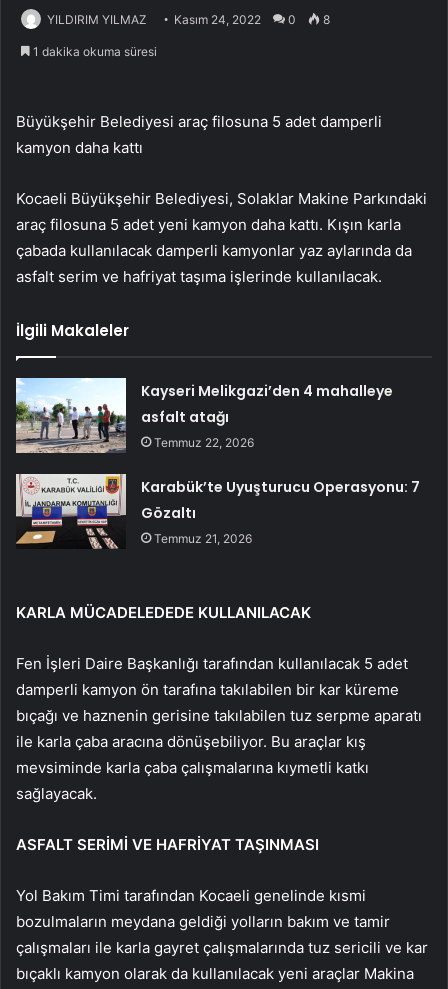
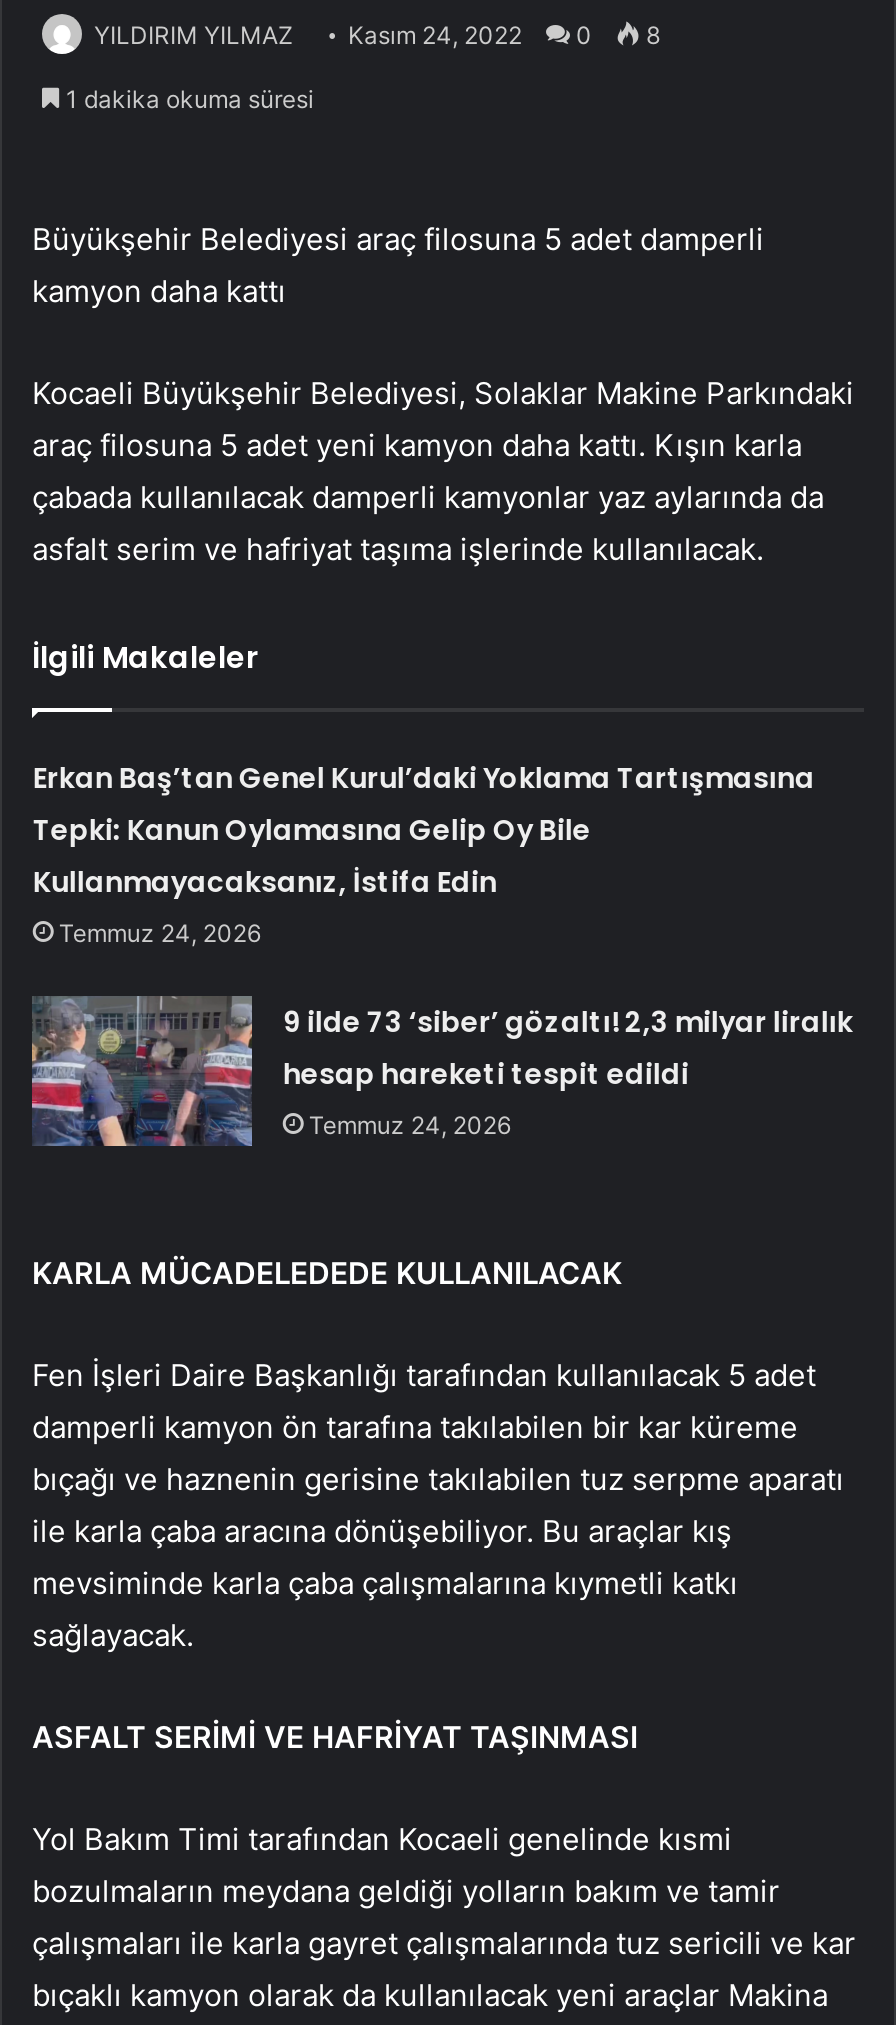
- Kayseri Melikgazi’den 4 mahalleye
- asfalt atağı
- Temmuz 22, 2026
+ Erkan Baş’tan Genel Kurul’daki Yoklama Tartışmasına
+ Tepki: Kanun Oylamasına Gelip Oy Bile
+ Kullanmayacaksanız, İstifa Edin
+ Temmuz 24, 2026

- [image]
- Karabük’te Uyuşturucu Operasyonu: 7
- Gözaltı
- Temmuz 21, 2026
+ [image]
+ 9 ilde 73 ‘siber’ gözaltı! 2,3 milyar liralık
+ hesap hareketi tespit edildi
+ Temmuz 24, 2026
